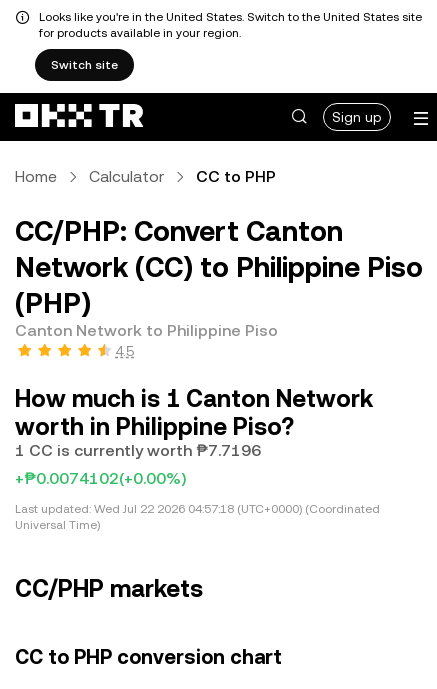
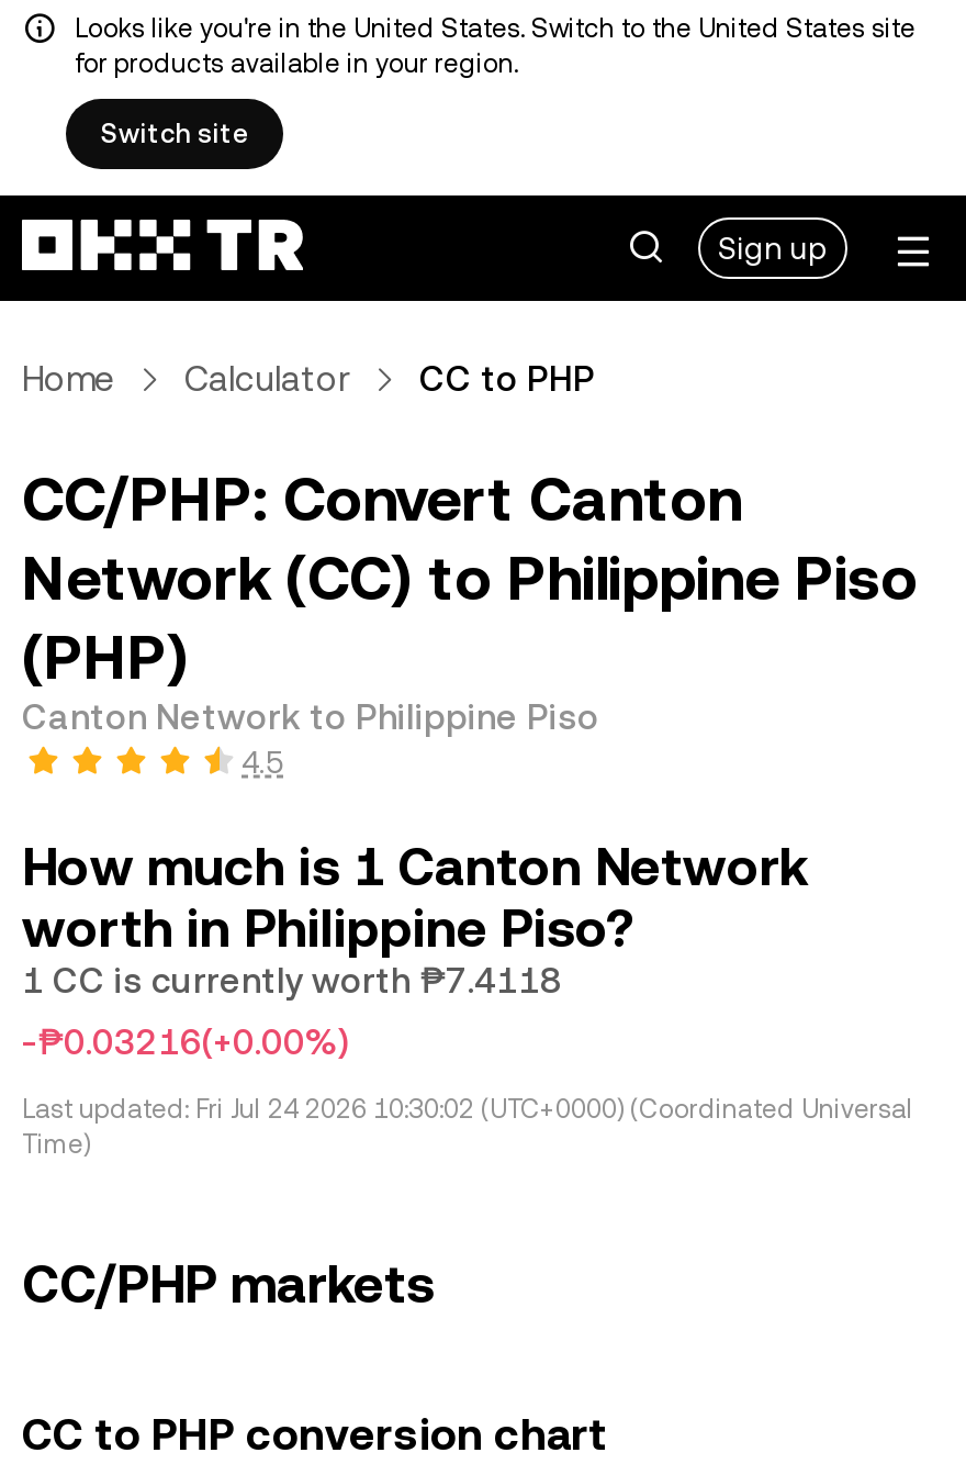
- 1 CC is currently worth ₱7.7196
+ 1 CC is currently worth ₱7.4118

- +₱0.0074102(+0.00%)
+ -₱0.03216(+0.00%)

- Last updated: Wed Jul 22 2026 04:57:18 (UTC+0000) (Coordinated
- Universal Time)
+ Last updated: Fri Jul 24 2026 10:30:02 (UTC+0000) (Coordinated Universal
+ Time)
